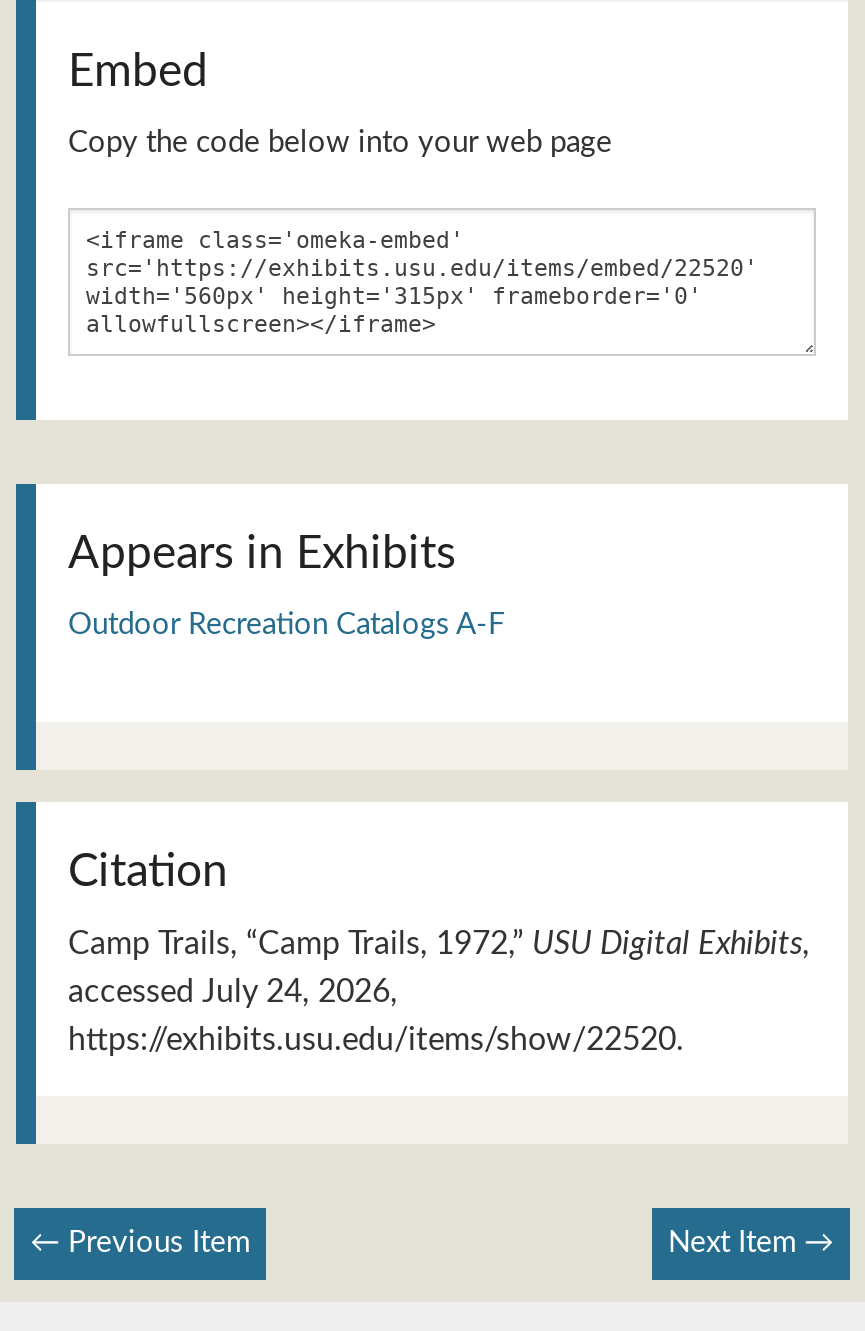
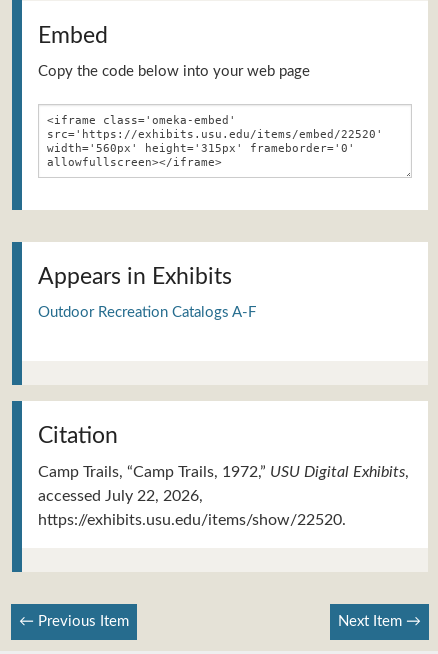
- accessed July 24, 2026,
+ accessed July 22, 2026,
